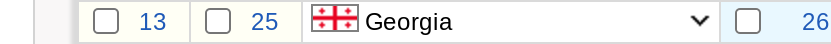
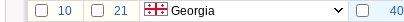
- 13
+ 10

- 25
+ 21

- 26
+ 40
